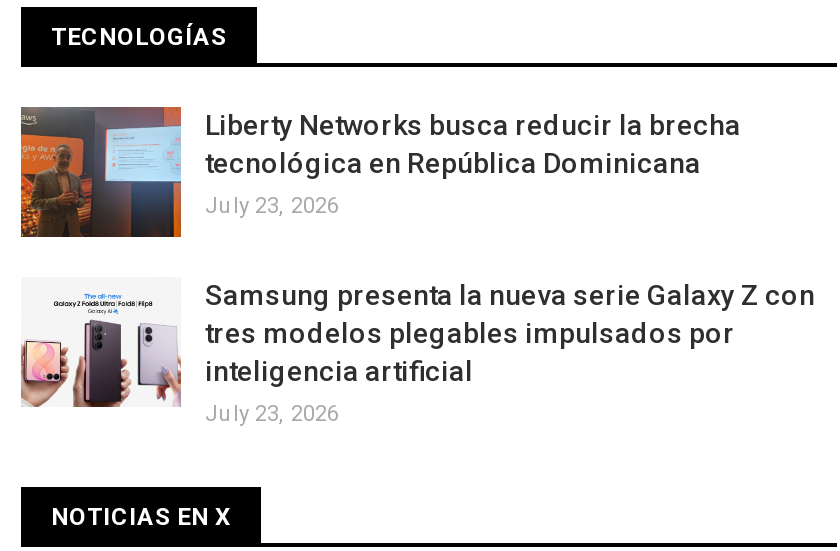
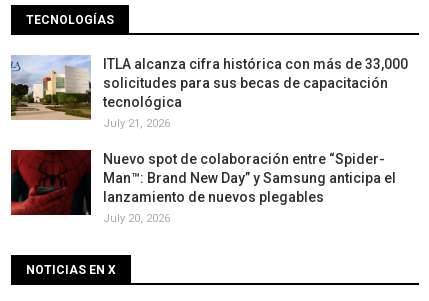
- [image]
- Liberty Networks busca reducir la brecha
- tecnológica en República Dominicana
- July 23, 2026
+ [image]
+ ITLA alcanza cifra histórica con más de 33,000
+ solicitudes para sus becas de capacitación
+ tecnológica
+ July 21, 2026

- [image]
- Samsung presenta la nueva serie Galaxy Z con
- tres modelos plegables impulsados por
- inteligencia artificial
- July 23, 2026
+ [image]
+ Nuevo spot de colaboración entre “Spider-
+ Man™: Brand New Day” y Samsung anticipa el
+ lanzamiento de nuevos plegables
+ July 20, 2026
